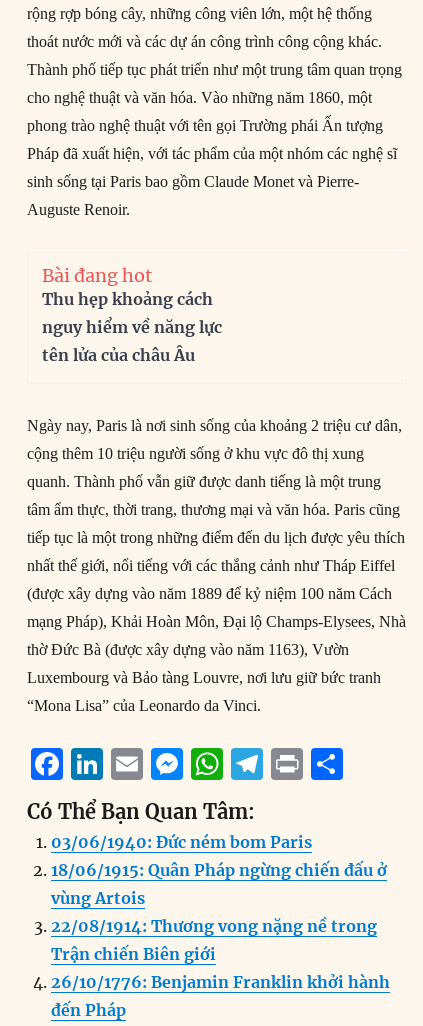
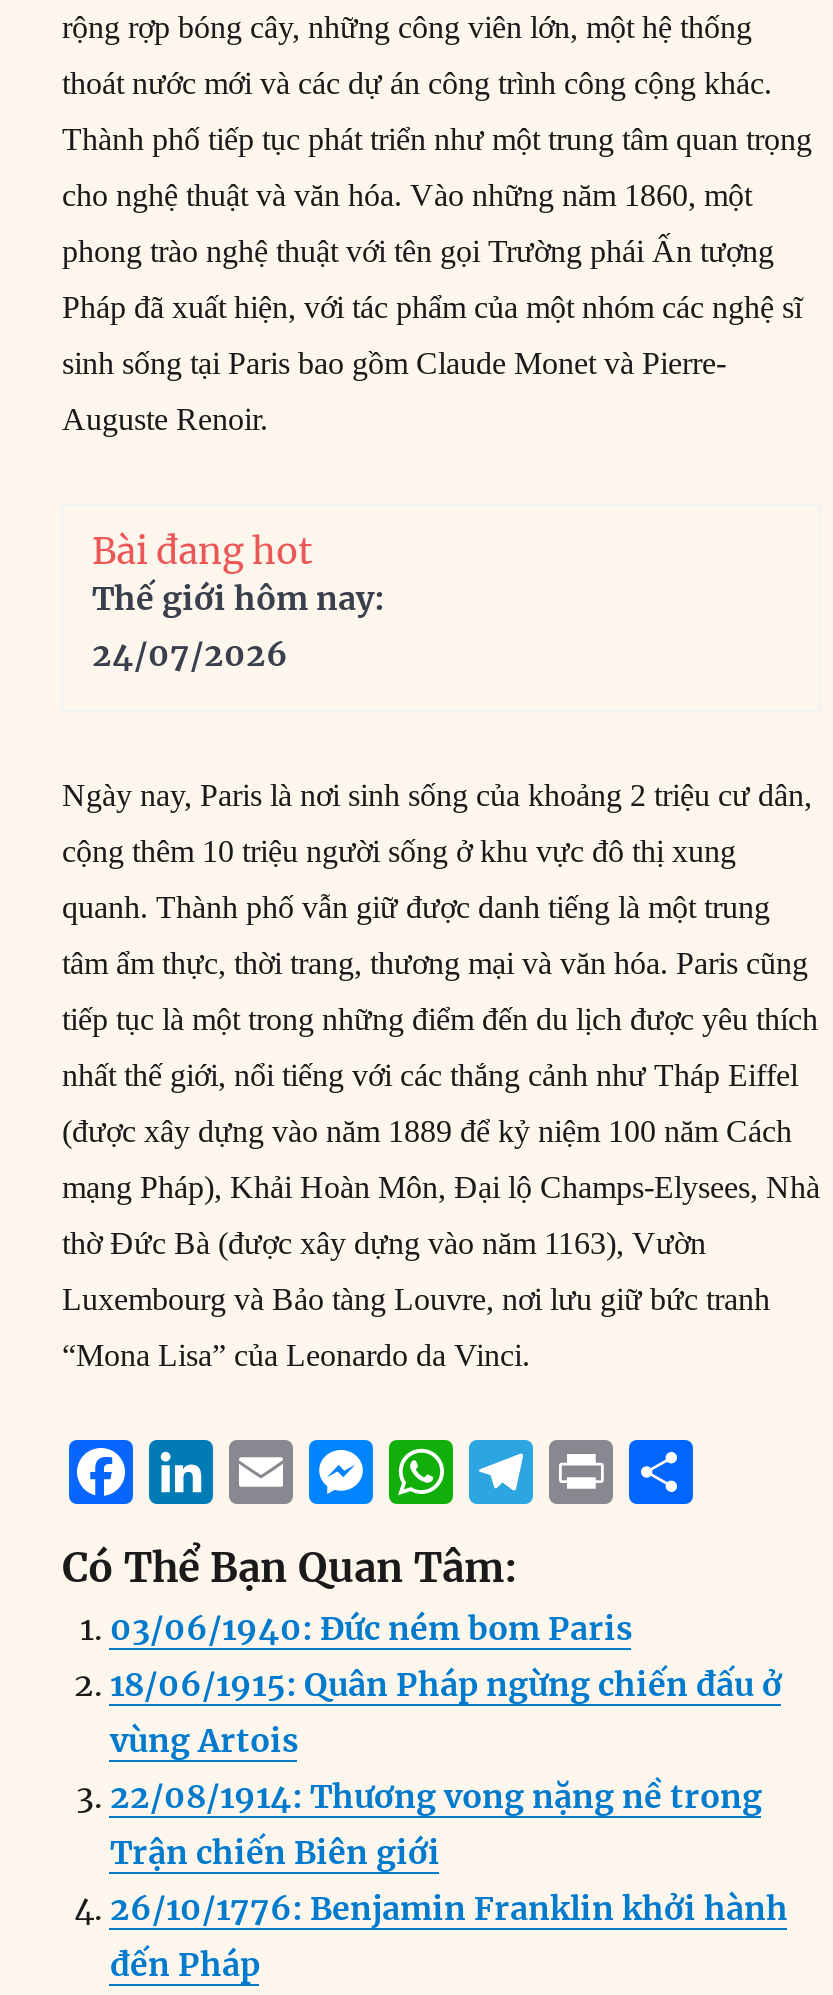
- Thu hẹp khoảng cách
- nguy hiểm về năng lực
- tên lửa của châu Âu
+ Thế giới hôm nay:
+ 24/07/2026
